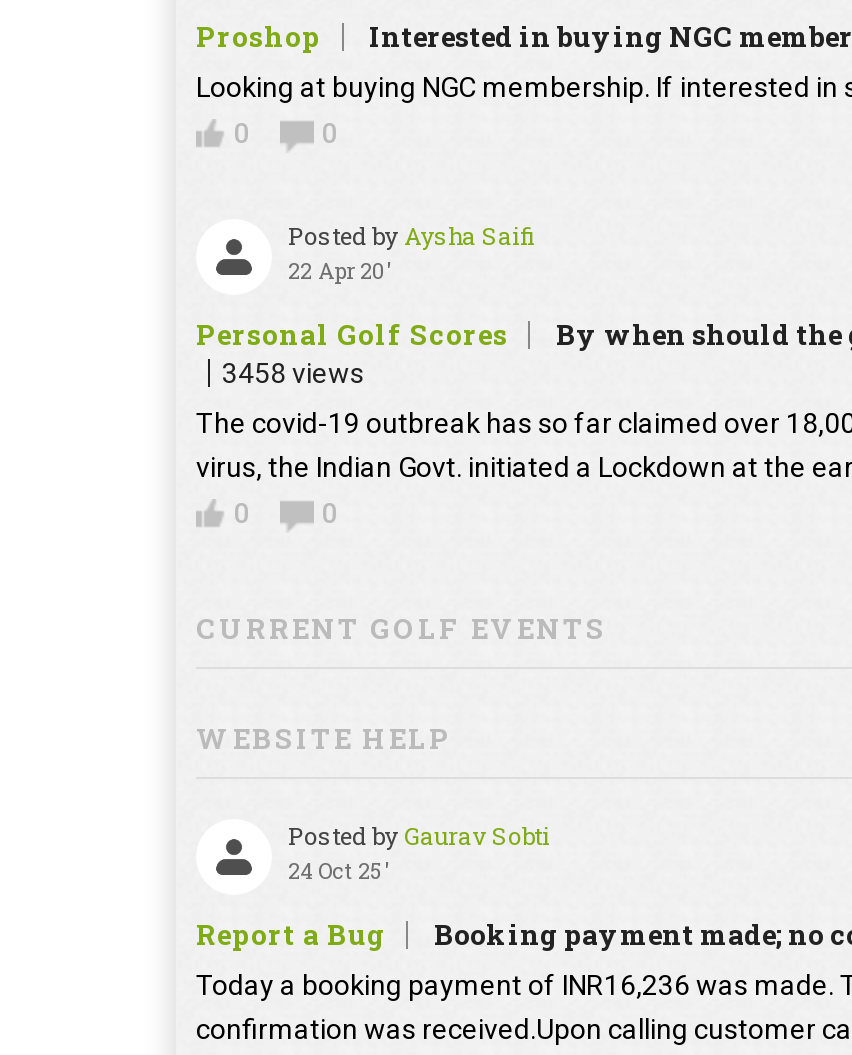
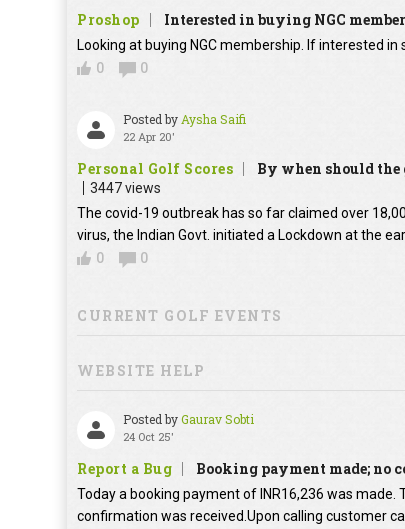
- 3458 views
+ 3447 views
